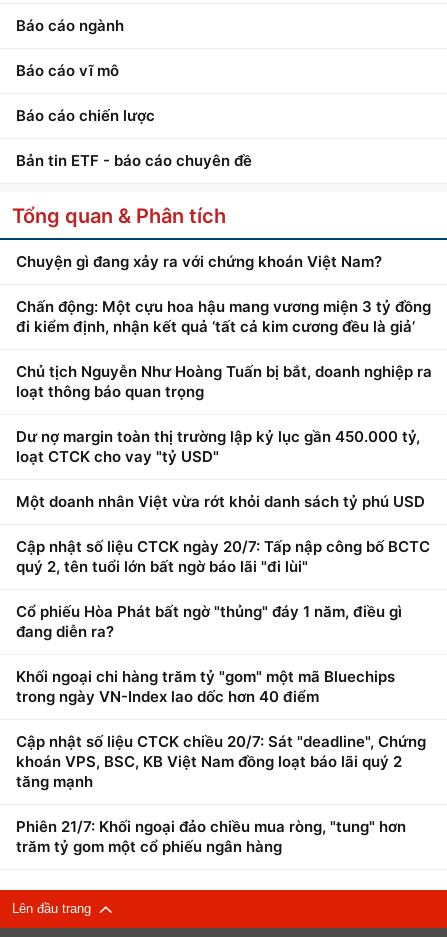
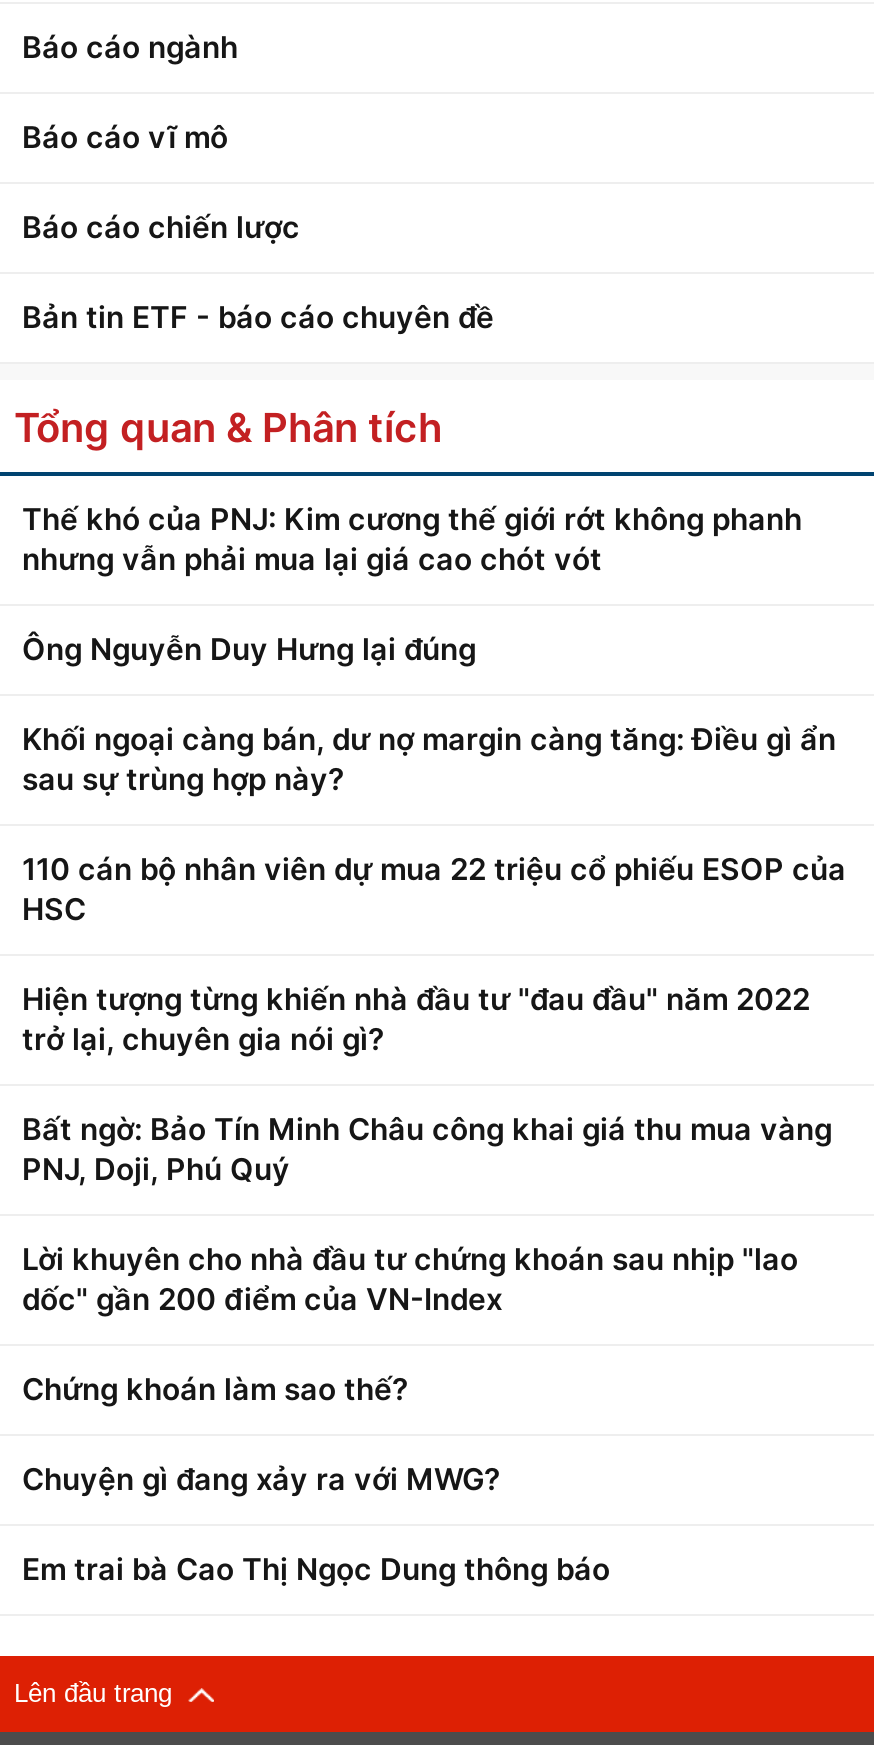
- Chuyện gì đang xảy ra với chứng khoán Việt Nam?
+ Thế khó của PNJ: Kim cương thế giới rớt không phanh
+ nhưng vẫn phải mua lại giá cao chót vót

- Chấn động: Một cựu hoa hậu mang vương miện 3 tỷ đồng
- đi kiểm định, nhận kết quả ‘tất cả kim cương đều là giả’
+ Ông Nguyễn Duy Hưng lại đúng

- Chủ tịch Nguyễn Như Hoàng Tuấn bị bắt, doanh nghiệp ra
- loạt thông báo quan trọng
+ Khối ngoại càng bán, dư nợ margin càng tăng: Điều gì ẩn
+ sau sự trùng hợp này?

- Dư nợ margin toàn thị trường lập kỷ lục gần 450.000 tỷ,
- loạt CTCK cho vay "tỷ USD"
+ 110 cán bộ nhân viên dự mua 22 triệu cổ phiếu ESOP của
+ HSC

- Một doanh nhân Việt vừa rớt khỏi danh sách tỷ phú USD
+ Hiện tượng từng khiến nhà đầu tư "đau đầu" năm 2022
+ trở lại, chuyên gia nói gì?

- Cập nhật số liệu CTCK ngày 20/7: Tấp nập công bố BCTC
- quý 2, tên tuổi lớn bất ngờ báo lãi "đi lùi"
+ Bất ngờ: Bảo Tín Minh Châu công khai giá thu mua vàng
+ PNJ, Doji, Phú Quý

- Cổ phiếu Hòa Phát bất ngờ "thủng" đáy 1 năm, điều gì
- đang diễn ra?
+ Lời khuyên cho nhà đầu tư chứng khoán sau nhịp "lao
+ dốc" gần 200 điểm của VN-Index

- Khối ngoại chi hàng trăm tỷ "gom" một mã Bluechips
- trong ngày VN-Index lao dốc hơn 40 điểm
+ Chứng khoán làm sao thế?

- Cập nhật số liệu CTCK chiều 20/7: Sát "deadline", Chứng
- khoán VPS, BSC, KB Việt Nam đồng loạt báo lãi quý 2
- tăng mạnh
+ Chuyện gì đang xảy ra với MWG?

- Phiên 21/7: Khối ngoại đảo chiều mua ròng, "tung" hơn
- trăm tỷ gom một cổ phiếu ngân hàng
+ Em trai bà Cao Thị Ngọc Dung thông báo
